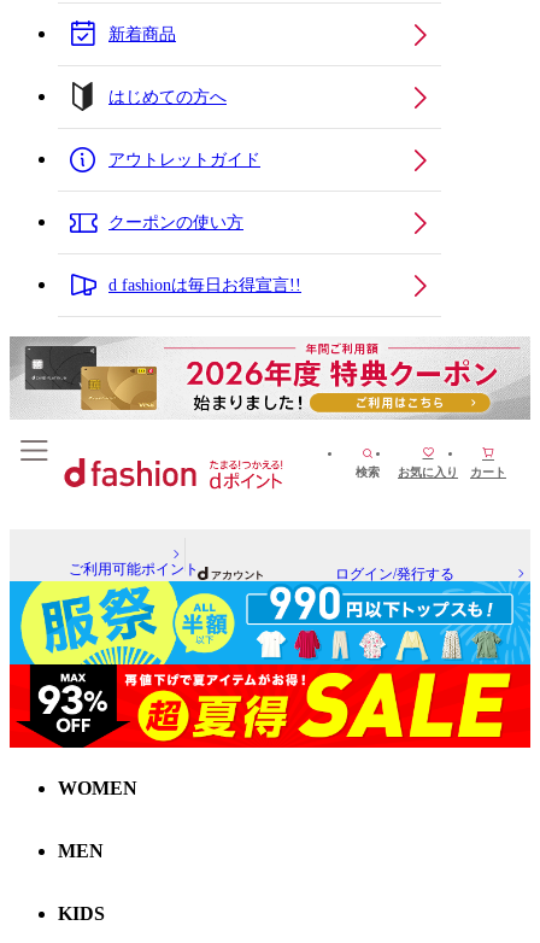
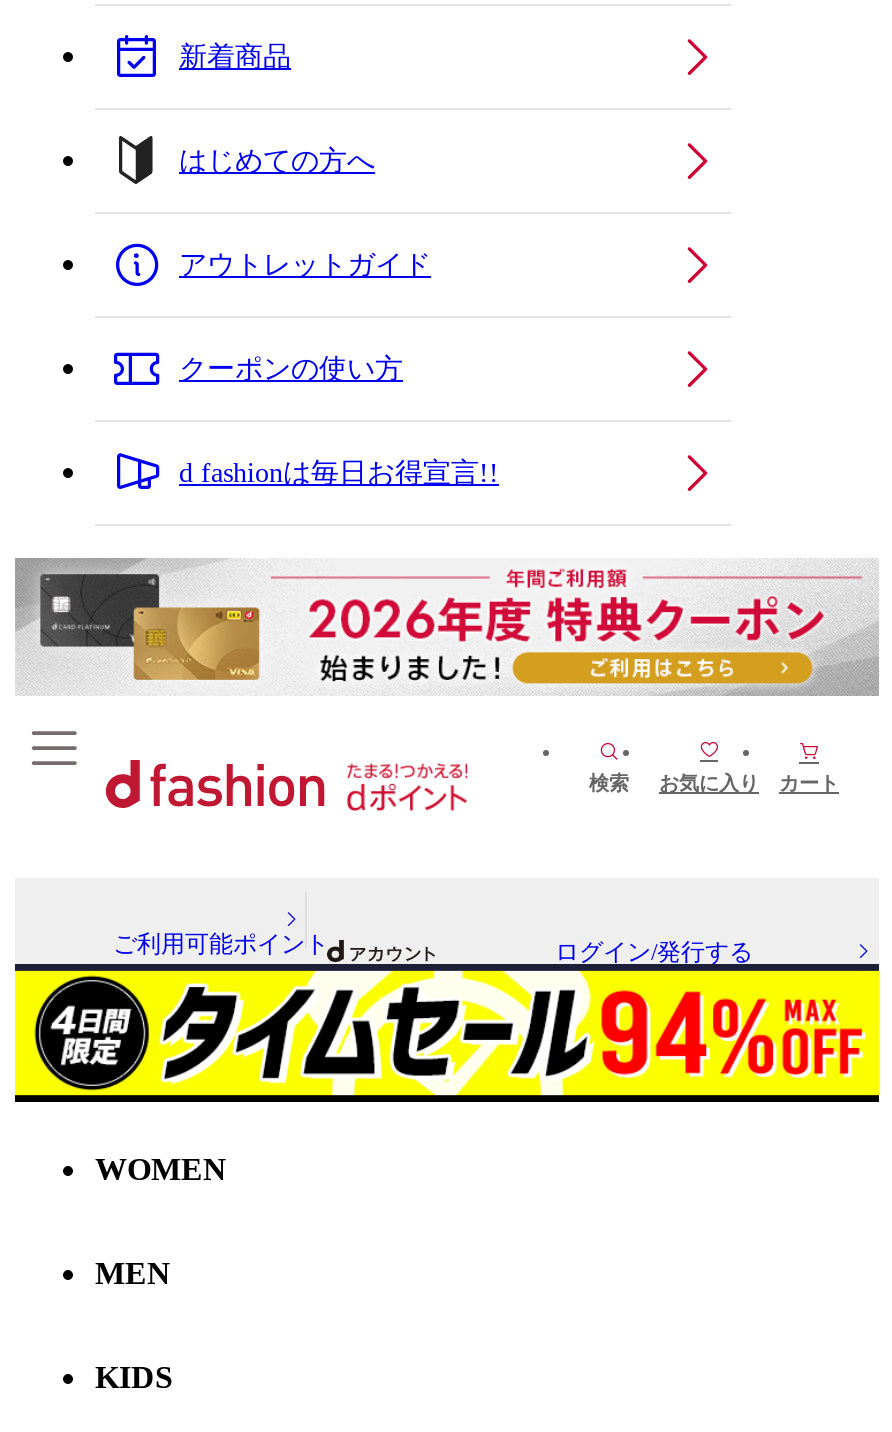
- [image]
+ [image]
